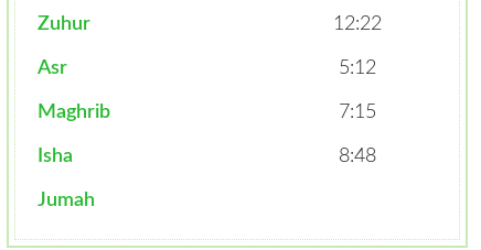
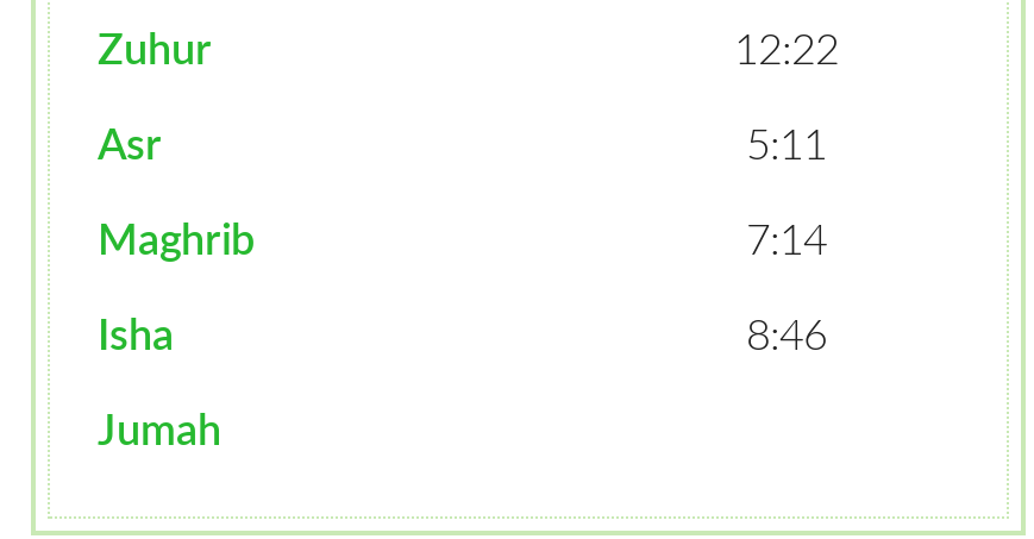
- 5:12
+ 5:11

- 7:15
+ 7:14

- 8:48
+ 8:46
